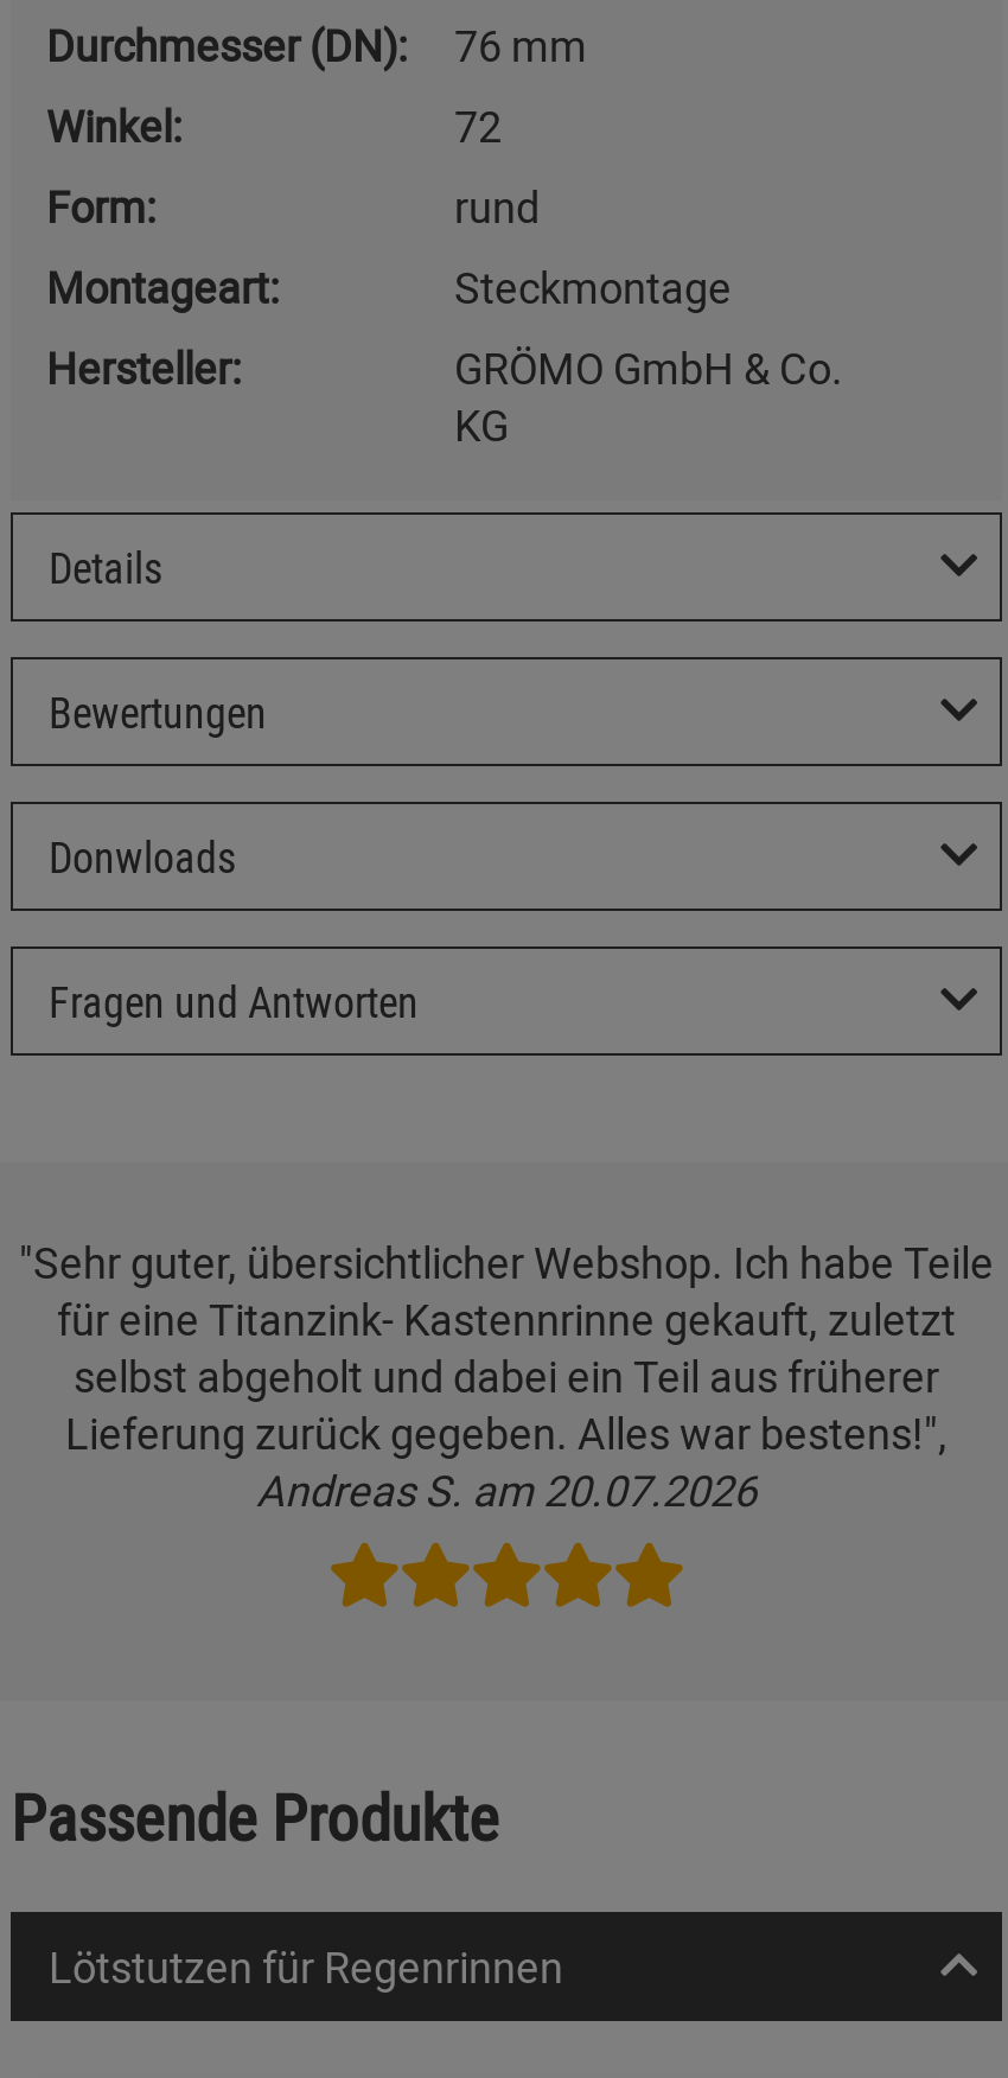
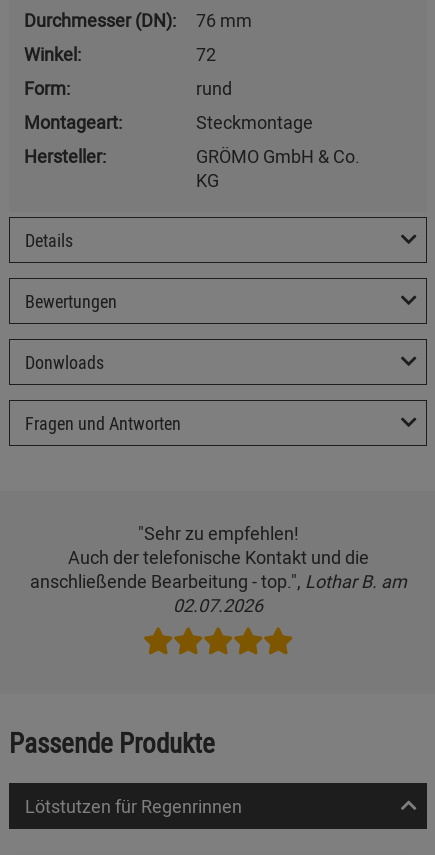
- "Sehr guter, übersichtlicher Webshop. Ich habe Teile
- für eine Titanzink- Kastennrinne gekauft, zuletzt
- selbst abgeholt und dabei ein Teil aus früherer
- Lieferung zurück gegeben. Alles war bestens!",
- Andreas S. am 20.07.2026
+ "Sehr zu empfehlen!
+ Auch der telefonische Kontakt und die
+ anschließende Bearbeitung - top.", Lothar B. am
+ 02.07.2026
